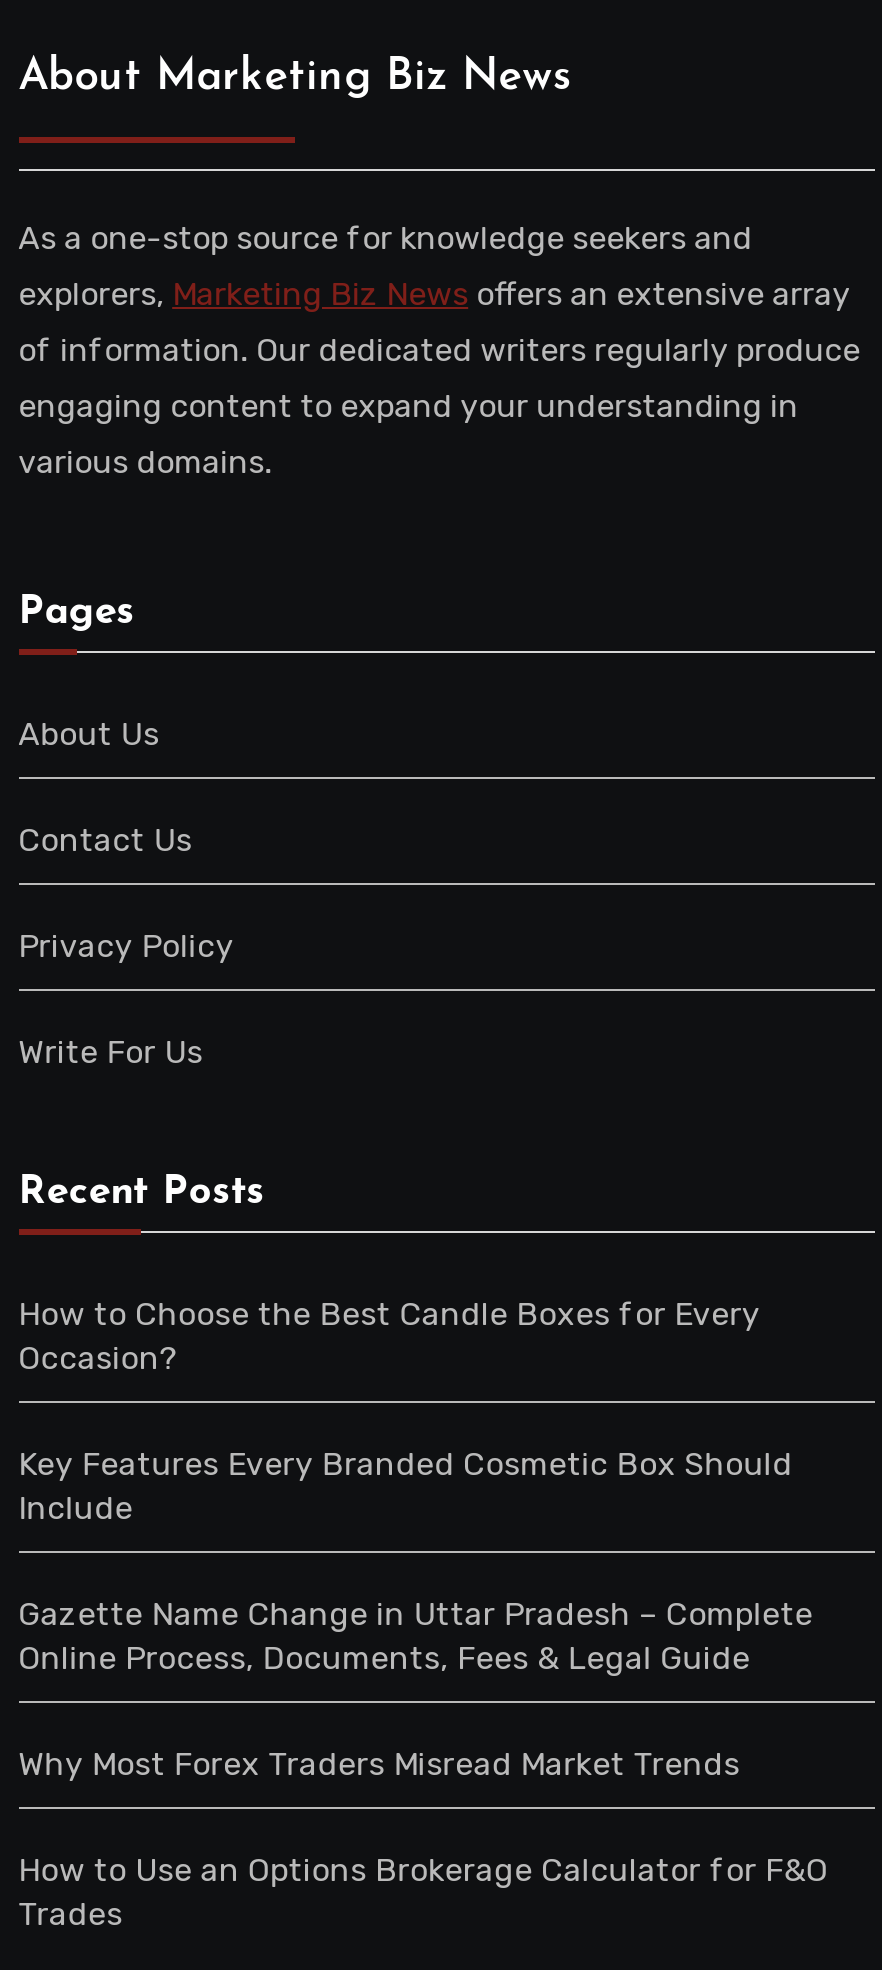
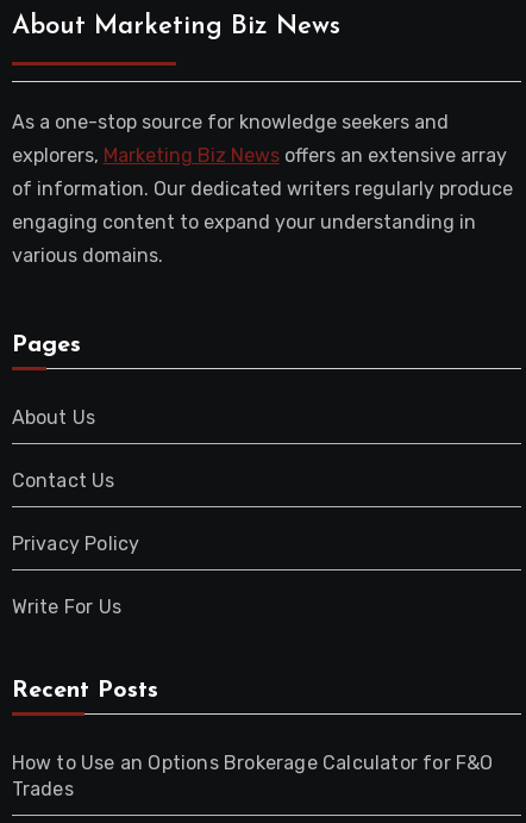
- How to Choose the Best Candle Boxes for Every
- Occasion?
- Key Features Every Branded Cosmetic Box Should
- Include
- Gazette Name Change in Uttar Pradesh – Complete
- Online Process, Documents, Fees & Legal Guide
- Why Most Forex Traders Misread Market Trends
